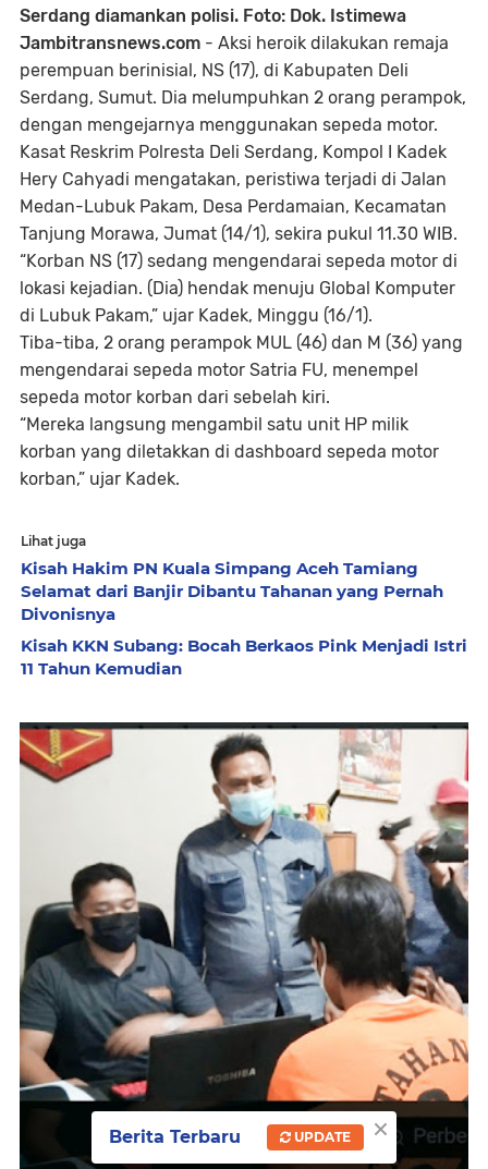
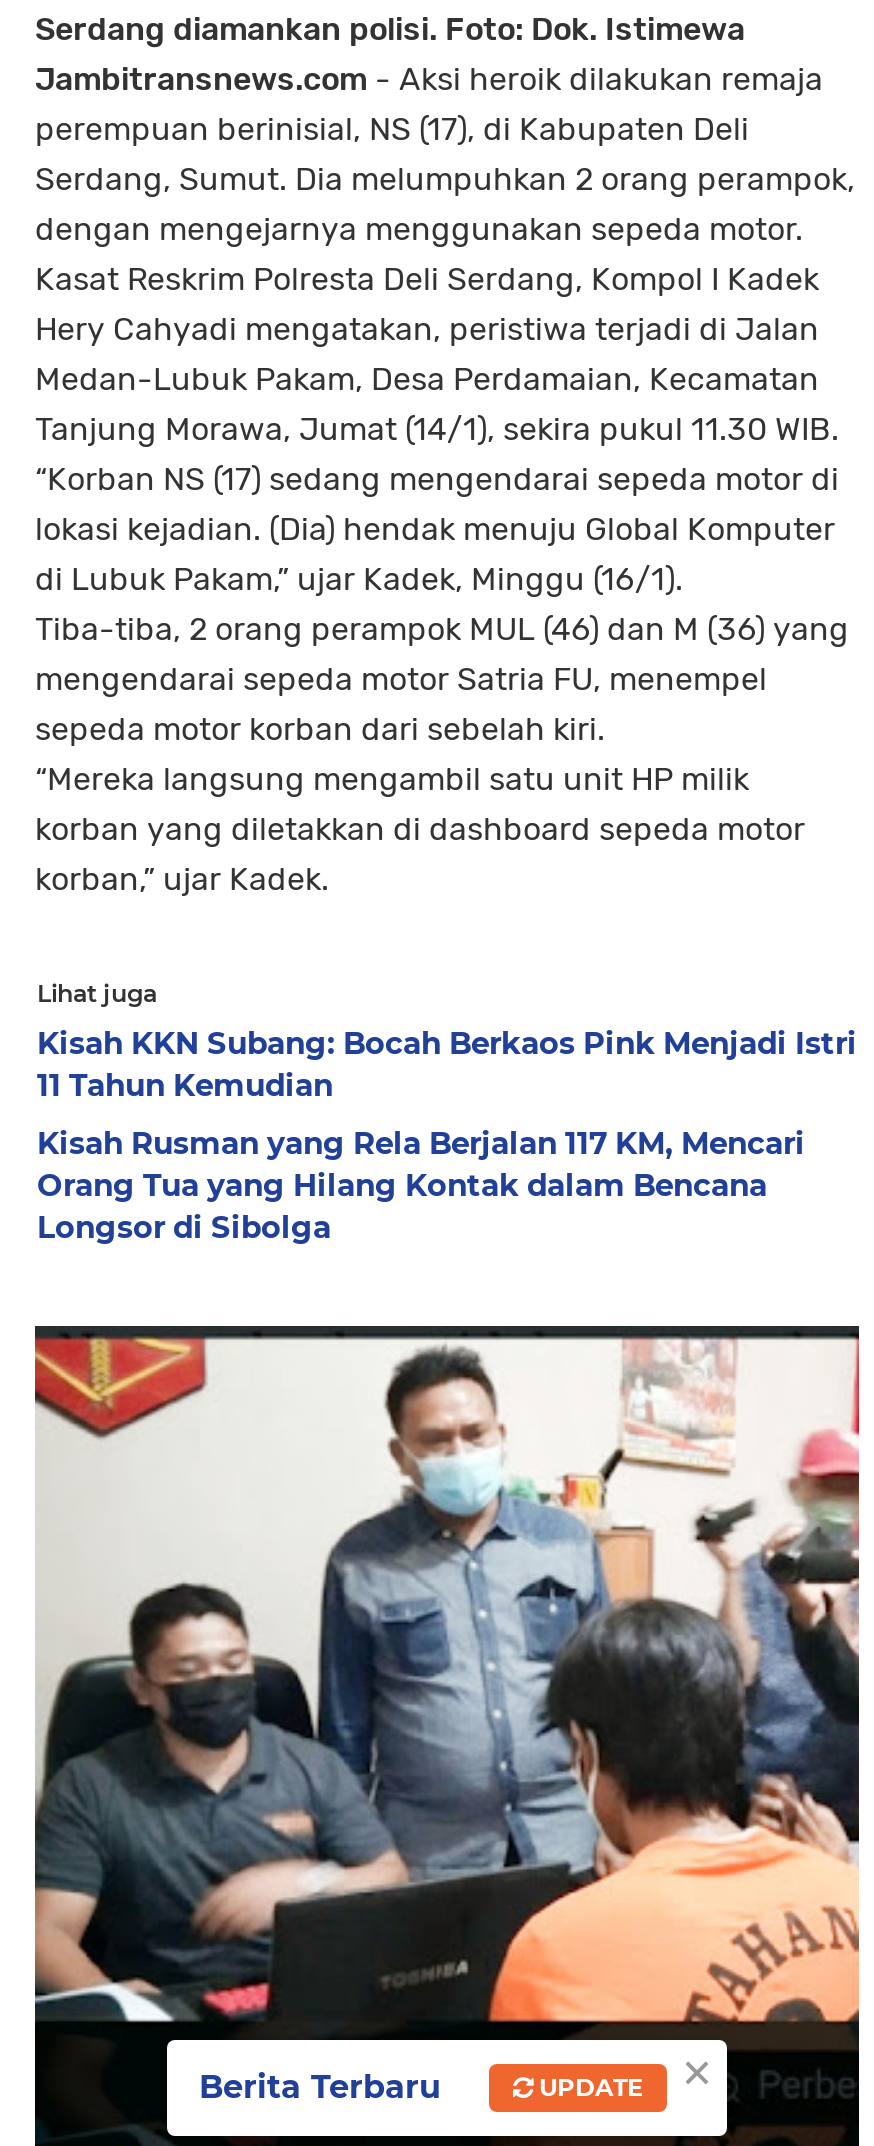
- Kisah Hakim PN Kuala Simpang Aceh Tamiang
- Selamat dari Banjir Dibantu Tahanan yang Pernah
- Divonisnya

moved up: Kisah KKN Subang: Bocah Berkaos Pink Menjadi Istri | 11 Tahun Kemudian

+ Kisah Rusman yang Rela Berjalan 117 KM, Mencari
+ Orang Tua yang Hilang Kontak dalam Bencana
+ Longsor di Sibolga
